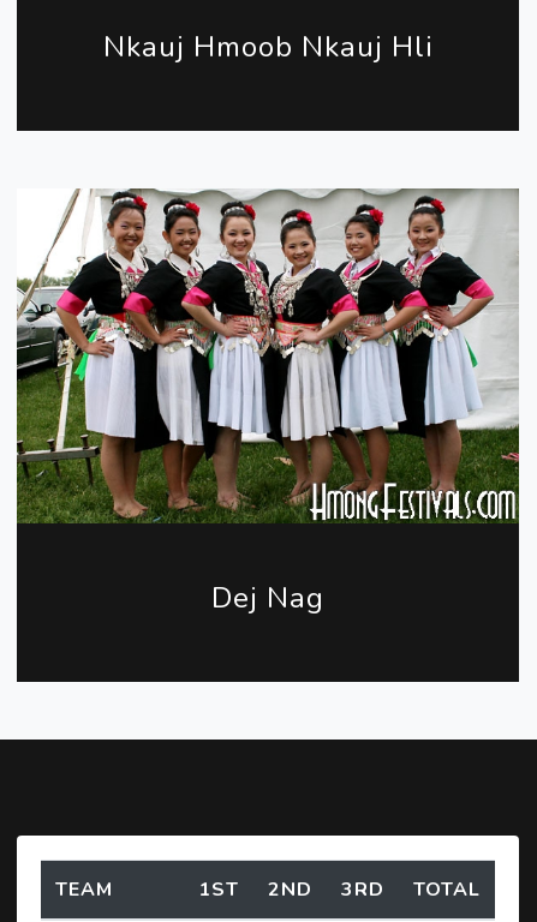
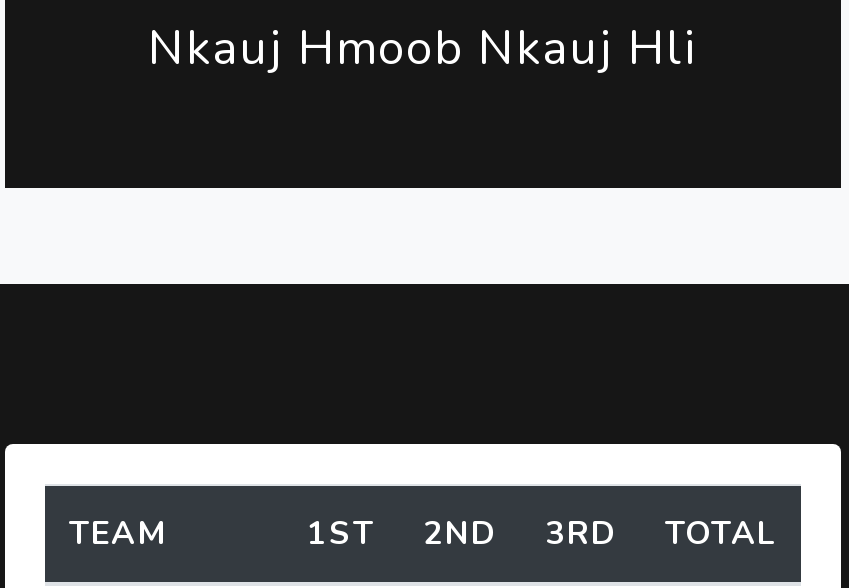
- [image]

- Dej Nag
